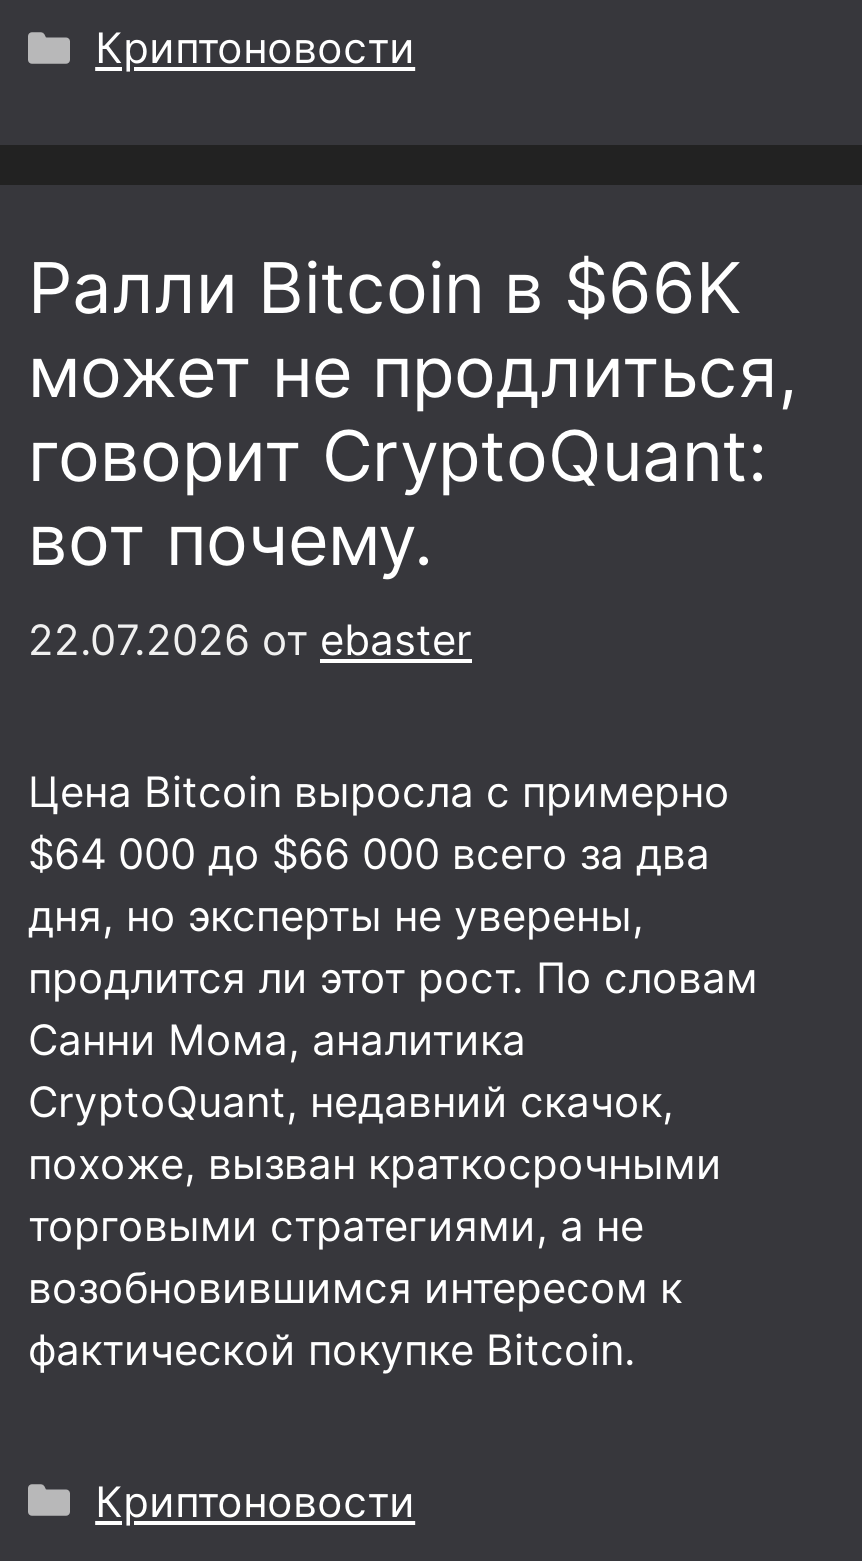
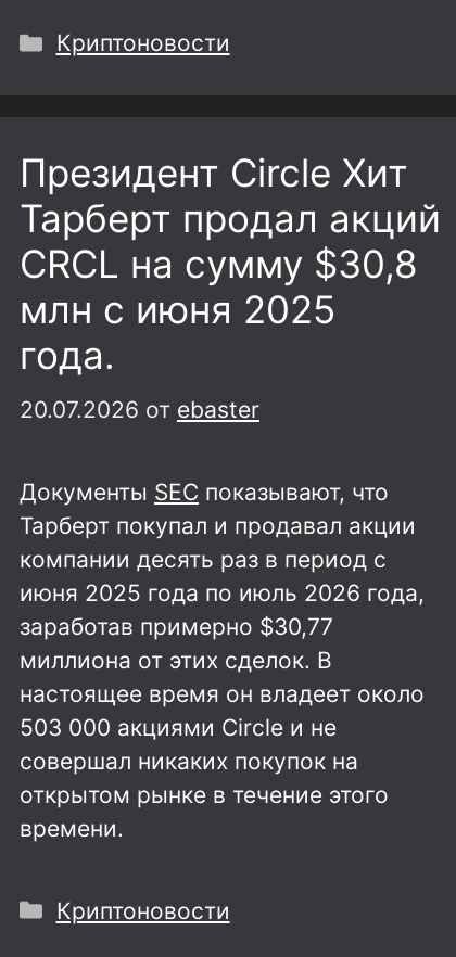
- Ралли Bitcoin в $66K
- может не продлиться,
- говорит CryptoQuant:
- вот почему.
- 22.07.2026 от ebaster
+ Президент Circle Хит
+ Тарберт продал акций
+ CRCL на сумму $30,8
+ млн с июня 2025
+ года.
+ 20.07.2026 от ebaster

- Цена Bitcoin выросла с примерно
- $64 000 до $66 000 всего за два
- дня, но эксперты не уверены,
- продлится ли этот рост. По словам
- Санни Мома, аналитика
- CryptoQuant, недавний скачок,
- похоже, вызван краткосрочными
- торговыми стратегиями, а не
- возобновившимся интересом к
- фактической покупке Bitcoin.
+ Документы SEC показывают, что
+ Тарберт покупал и продавал акции
+ компании десять раз в период с
+ июня 2025 года по июль 2026 года,
+ заработав примерно $30,77
+ миллиона от этих сделок. В
+ настоящее время он владеет около
+ 503 000 акциями Circle и не
+ совершал никаких покупок на
+ открытом рынке в течение этого
+ времени.
